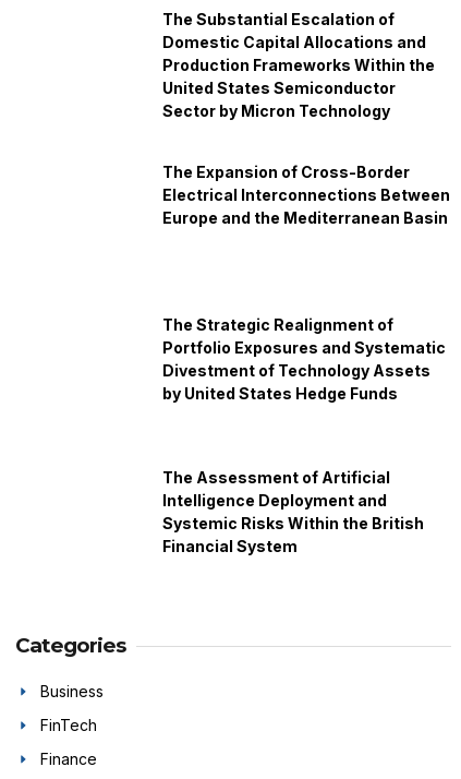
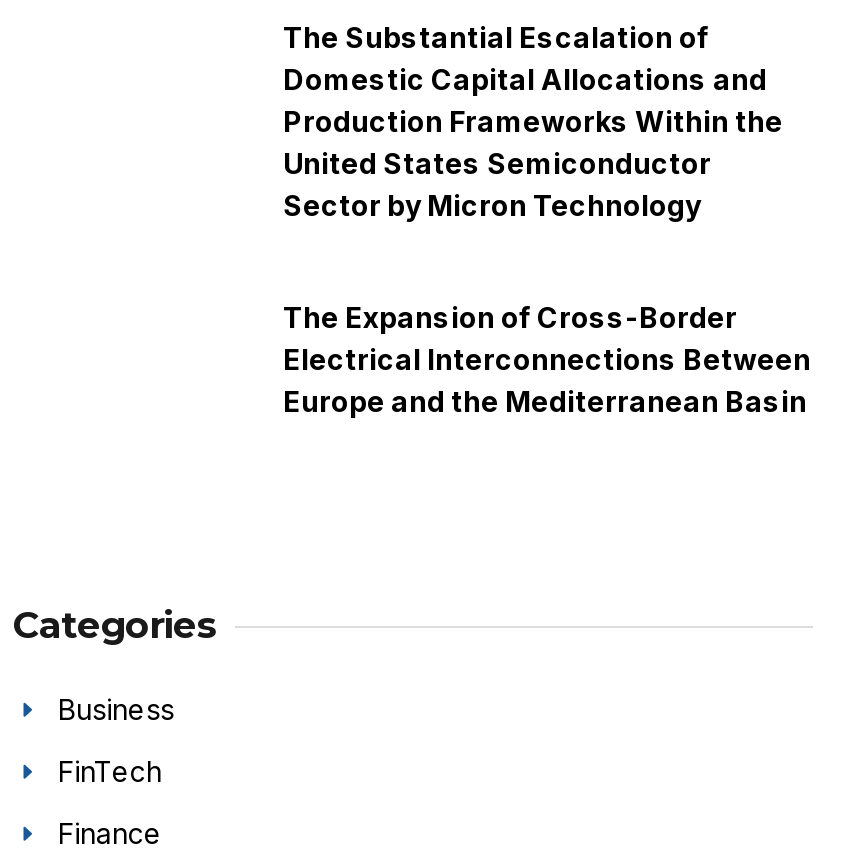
- The Strategic Realignment of
- Portfolio Exposures and Systematic
- Divestment of Technology Assets
- by United States Hedge Funds

- The Assessment of Artificial
- Intelligence Deployment and
- Systemic Risks Within the British
- Financial System
